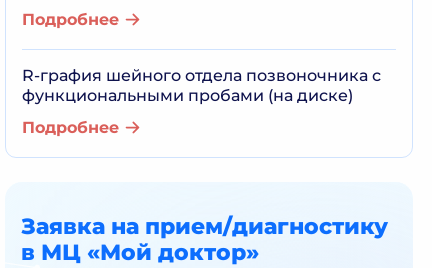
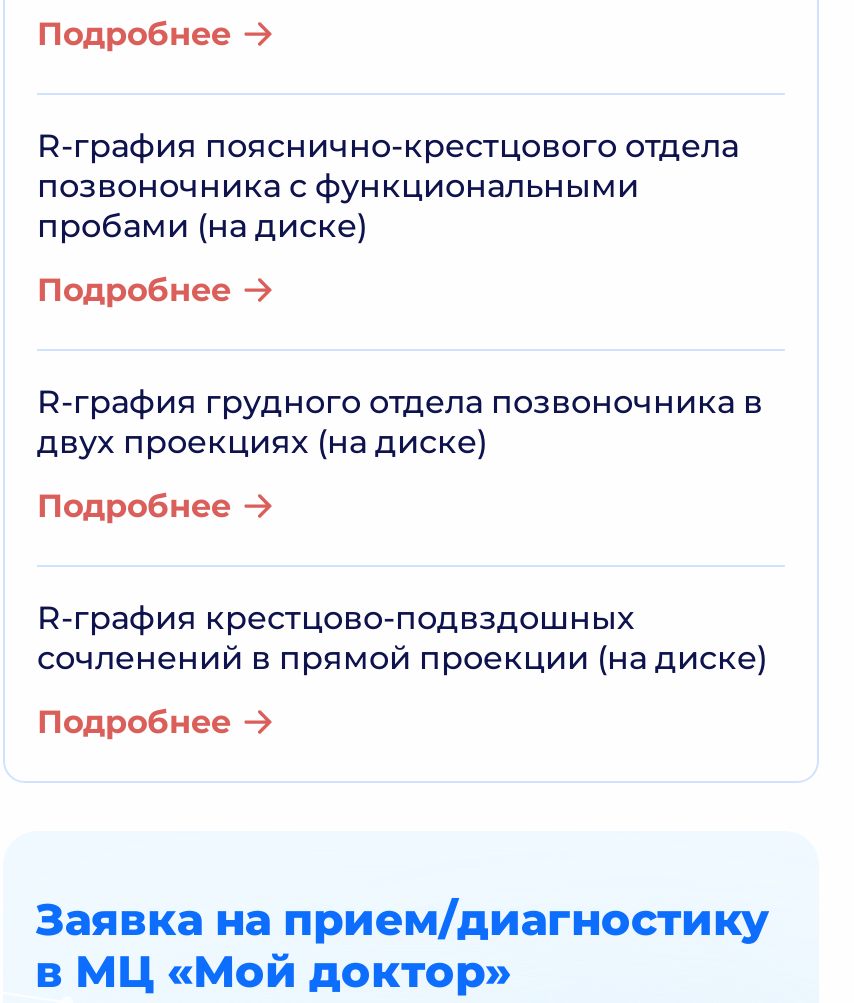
- R-графия шейного отдела позвоночника с
- функциональными пробами (на диске)
+ R-графия пояснично-крестцового отдела
+ позвоночника с функциональными
+ пробами (на диске)
+ Подробнее
+ R-графия грудного отдела позвоночника в
+ двух проекциях (на диске)
+ Подробнее
+ R-графия крестцово-подвздошных
+ сочленений в прямой проекции (на диске)
